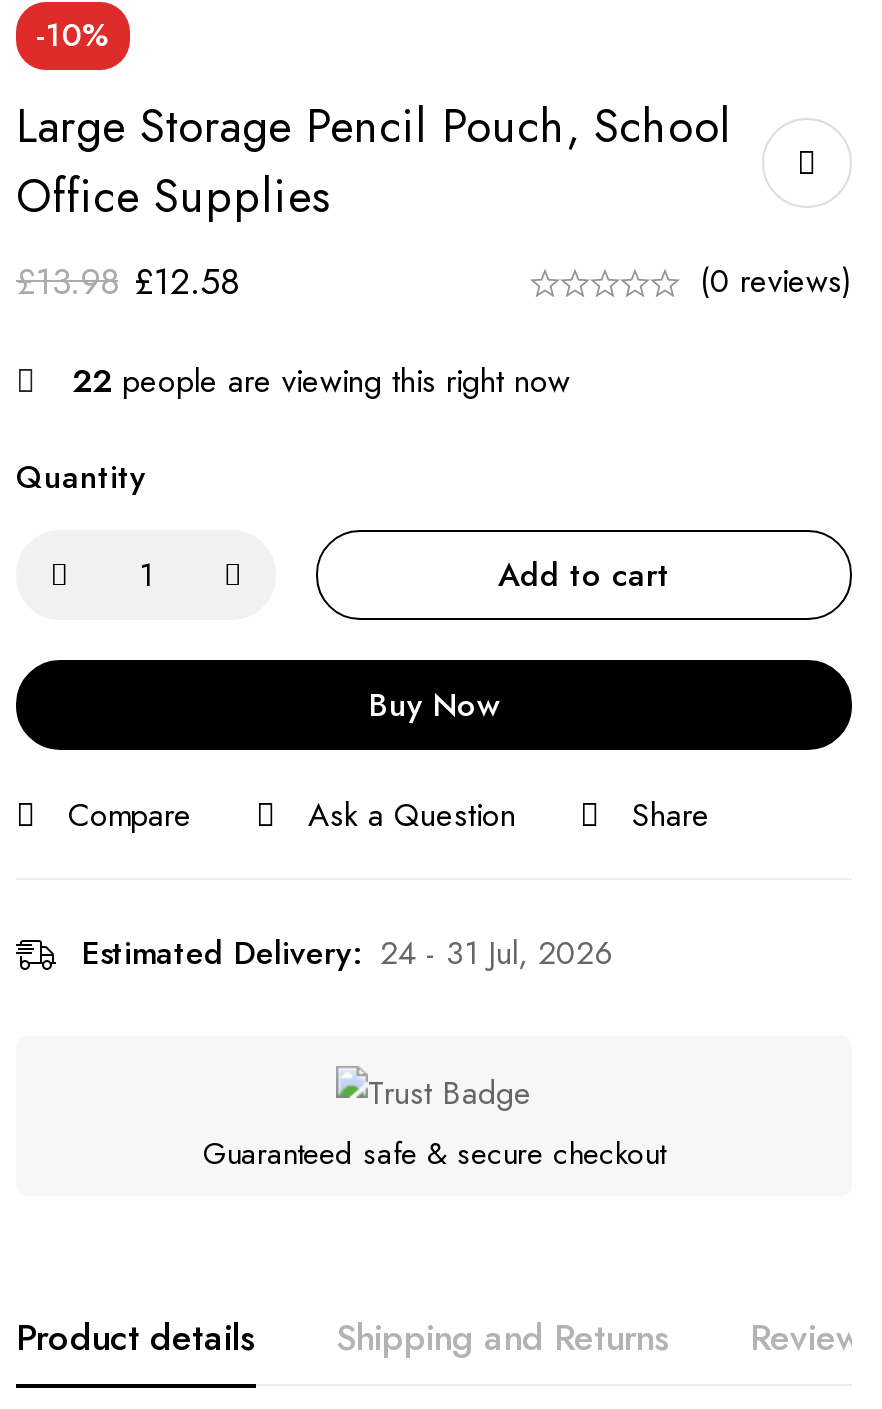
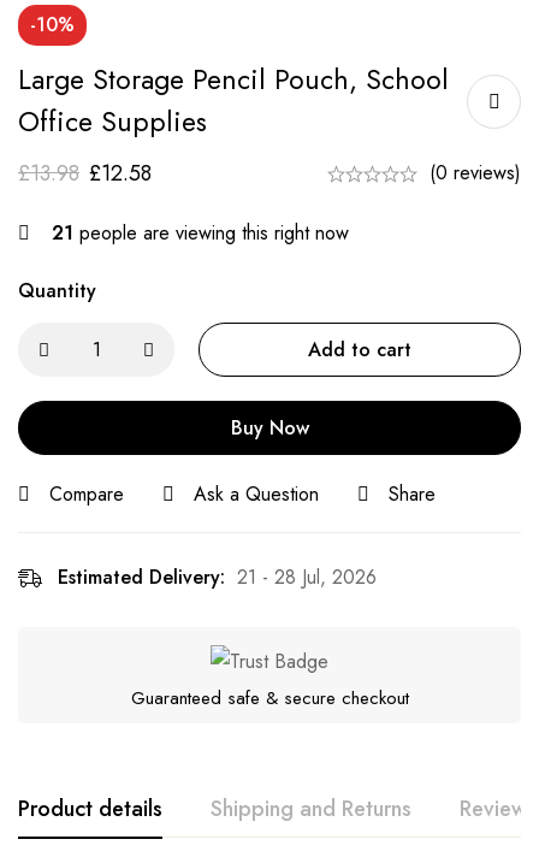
- 22 people are viewing this right now
+ 21 people are viewing this right now

- Estimated Delivery: 24 - 31 Jul, 2026
+ Estimated Delivery: 21 - 28 Jul, 2026
